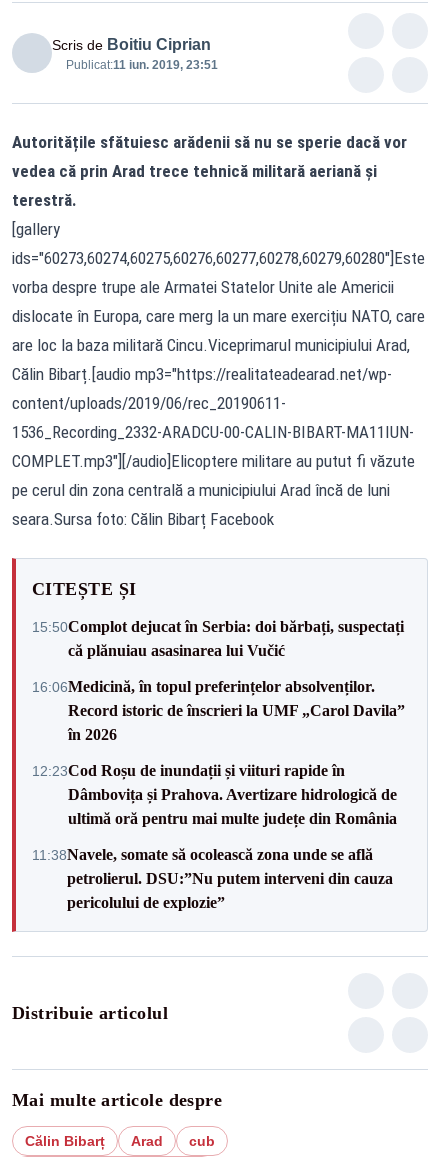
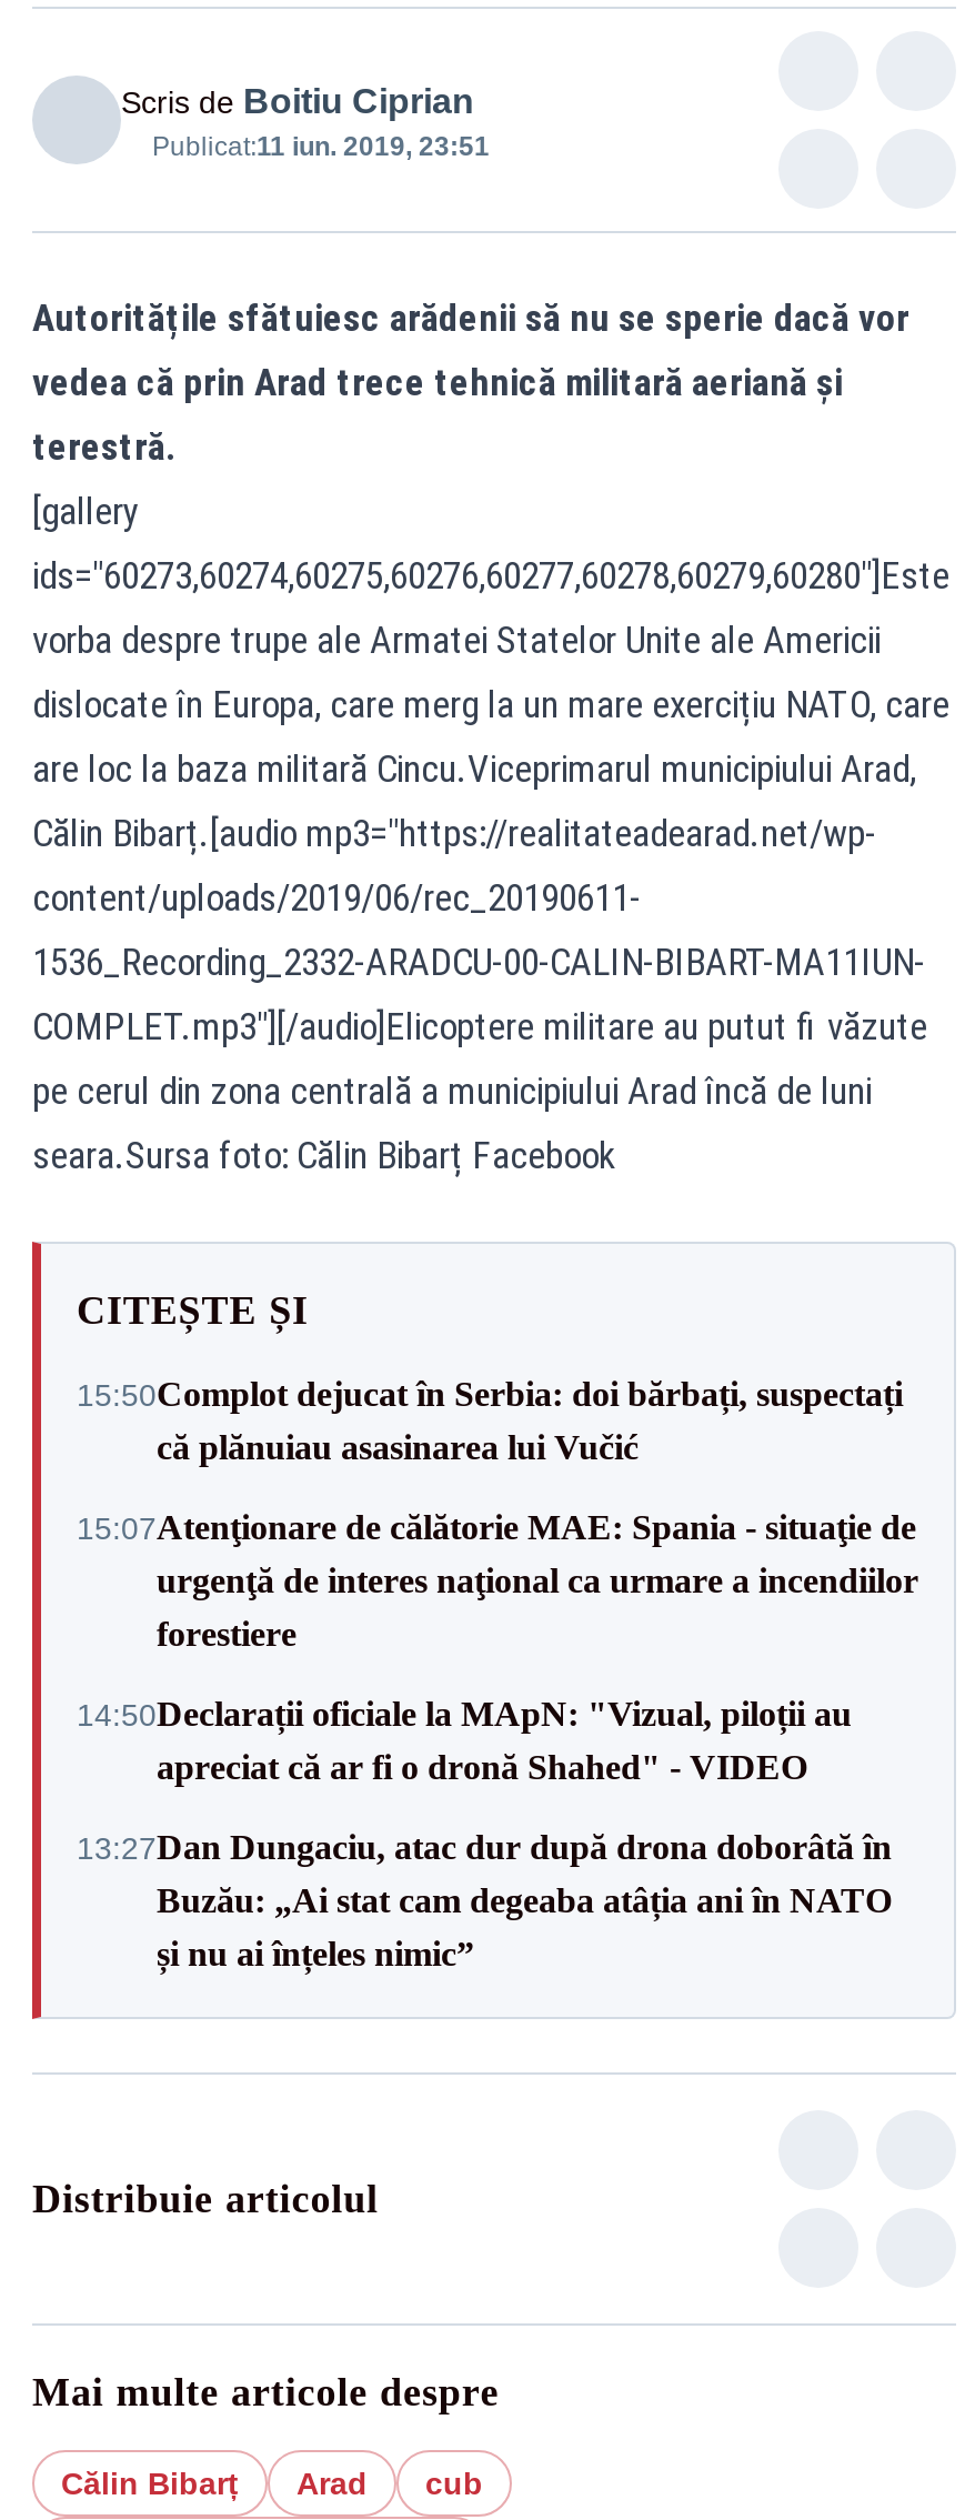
- 16:06Medicină, în topul preferințelor absolvenților.
- Record istoric de înscrieri la UMF „Carol Davila”
- în 2026
+ 15:07Atenţionare de călătorie MAE: Spania - situaţie de
+ urgenţă de interes naţional ca urmare a incendiilor
+ forestiere

- 12:23Cod Roșu de inundații și viituri rapide în
- Dâmbovița și Prahova. Avertizare hidrologică de
- ultimă oră pentru mai multe județe din România
+ 14:50Declarații oficiale la MApN: "Vizual, piloții au
+ apreciat că ar fi o dronă Shahed" - VIDEO

- 11:38Navele, somate să ocolească zona unde se află
- petrolierul. DSU:”Nu putem interveni din cauza
- pericolului de explozie”
+ 13:27Dan Dungaciu, atac dur după drona doborâtă în
+ Buzău: „Ai stat cam degeaba atâția ani în NATO
+ și nu ai înțeles nimic”
